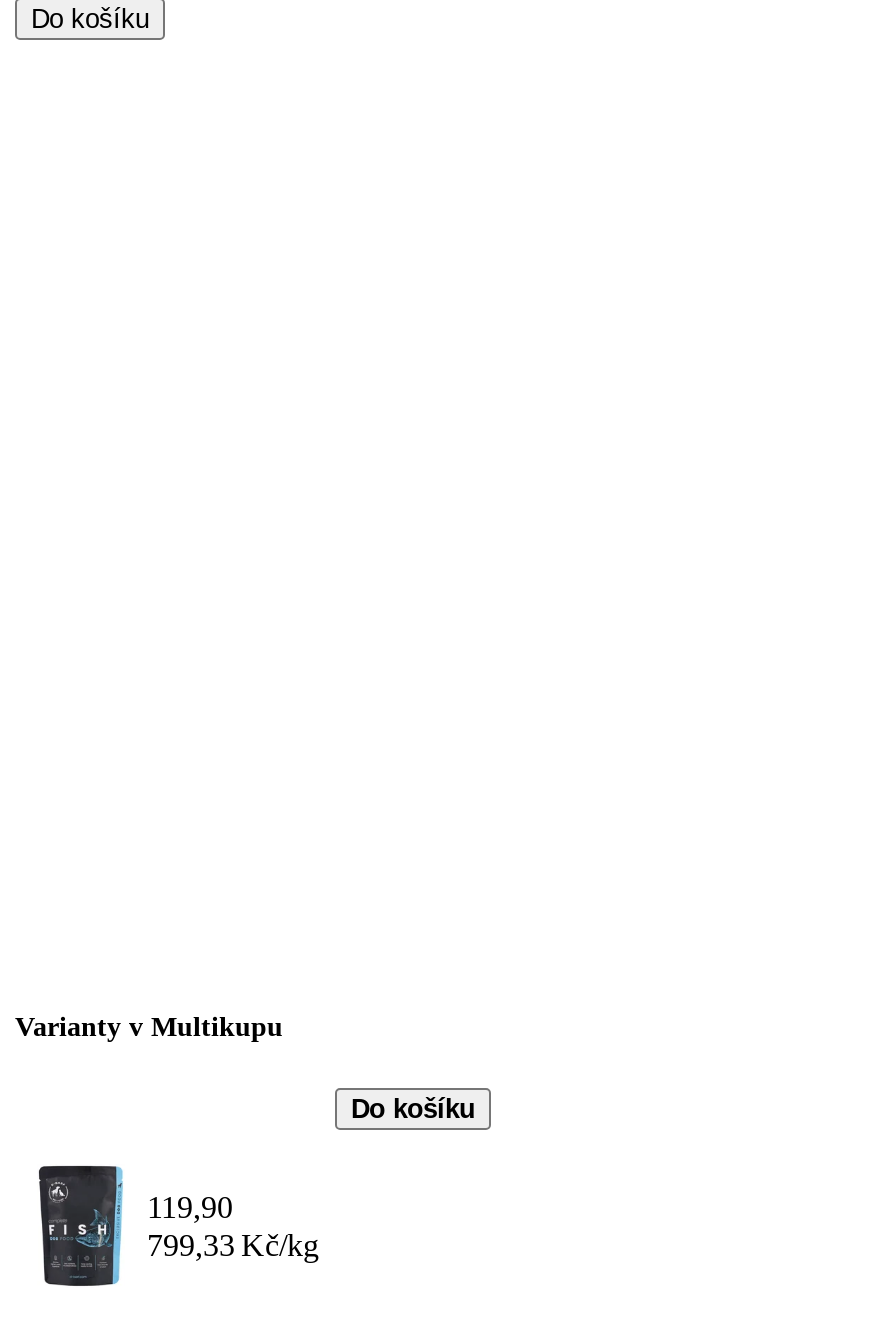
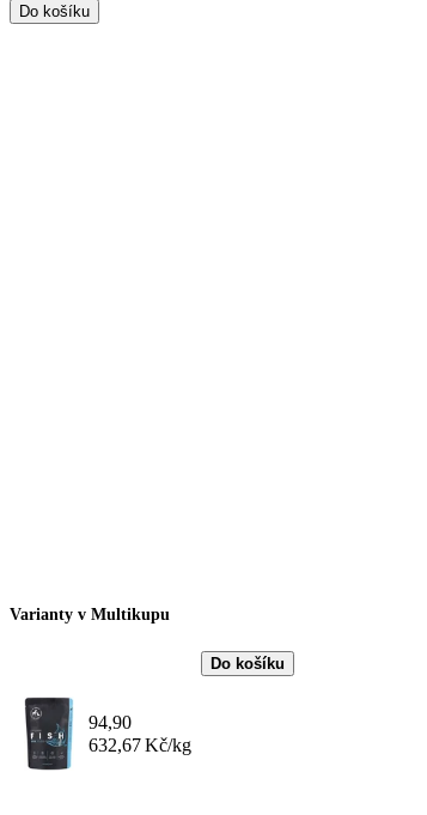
- 119,90
+ 94,90

- 799,33 Kč/kg
+ 632,67 Kč/kg
